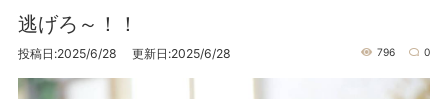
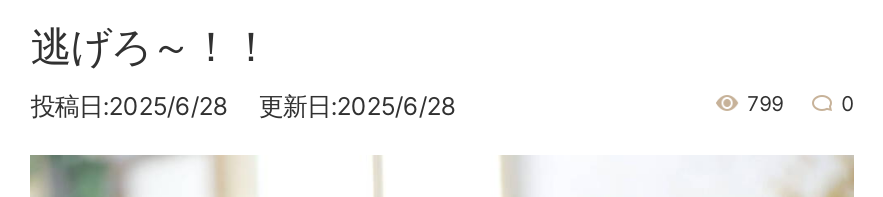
- 796
+ 799
